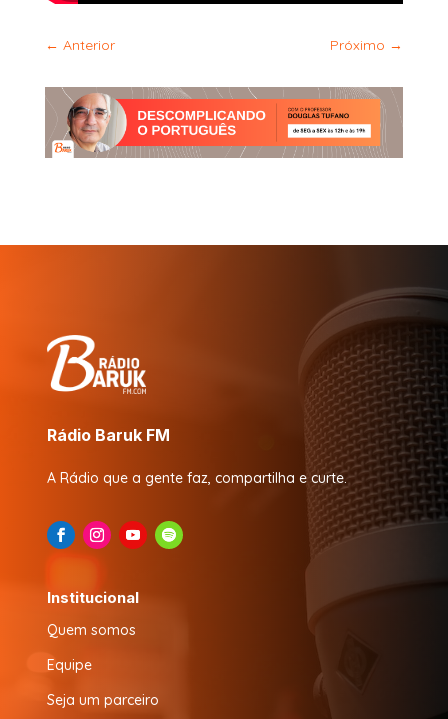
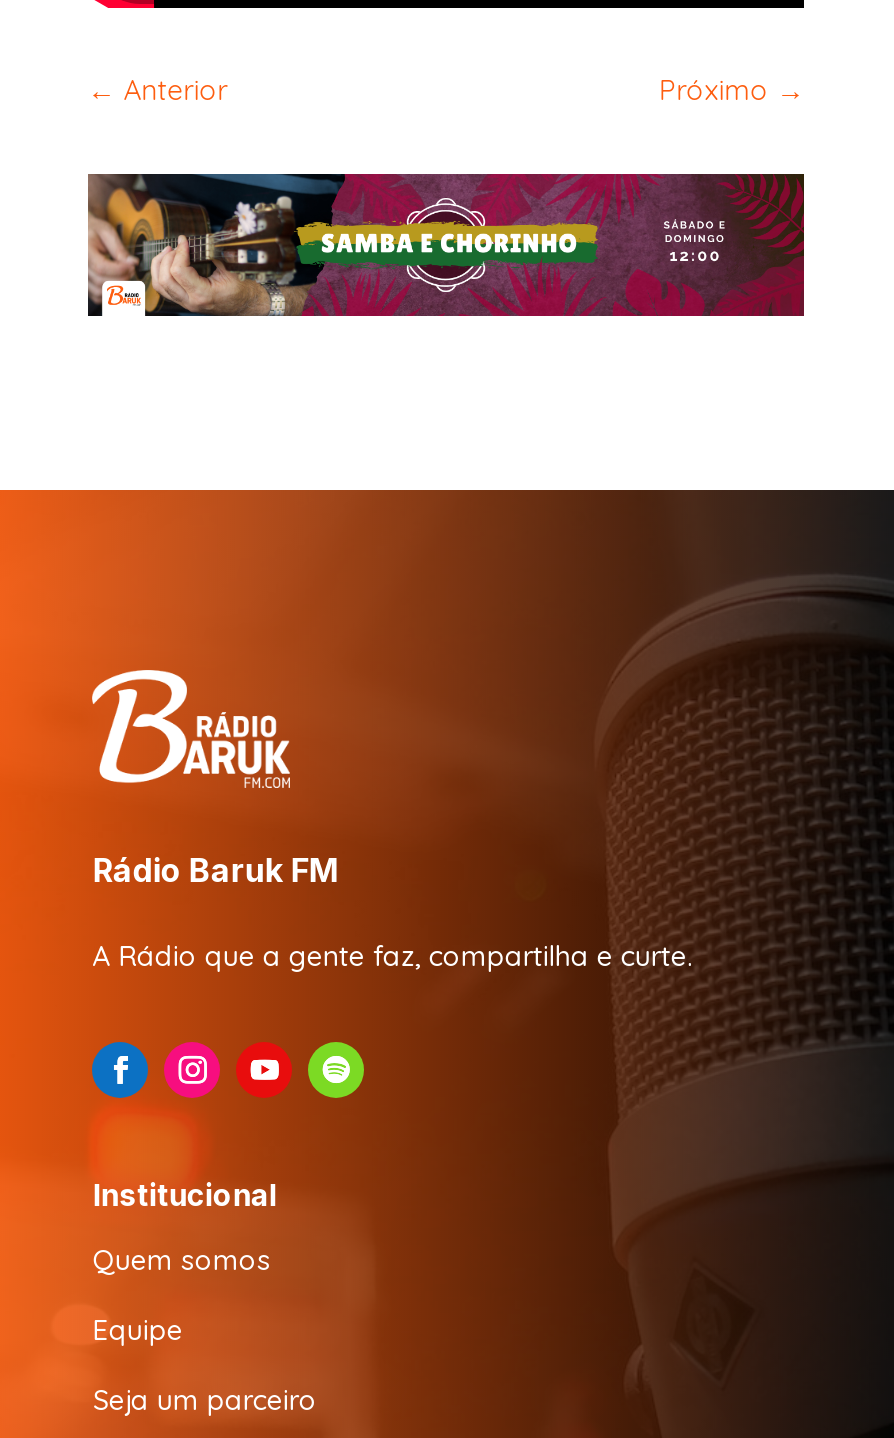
- [image]
+ [image]
